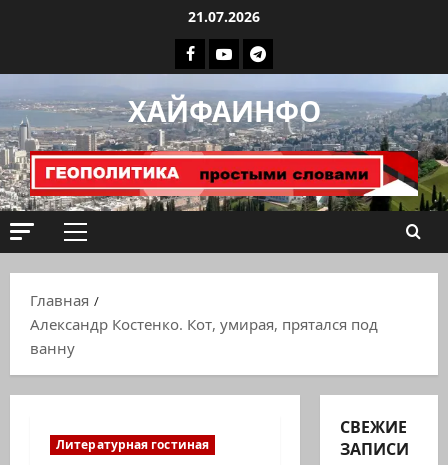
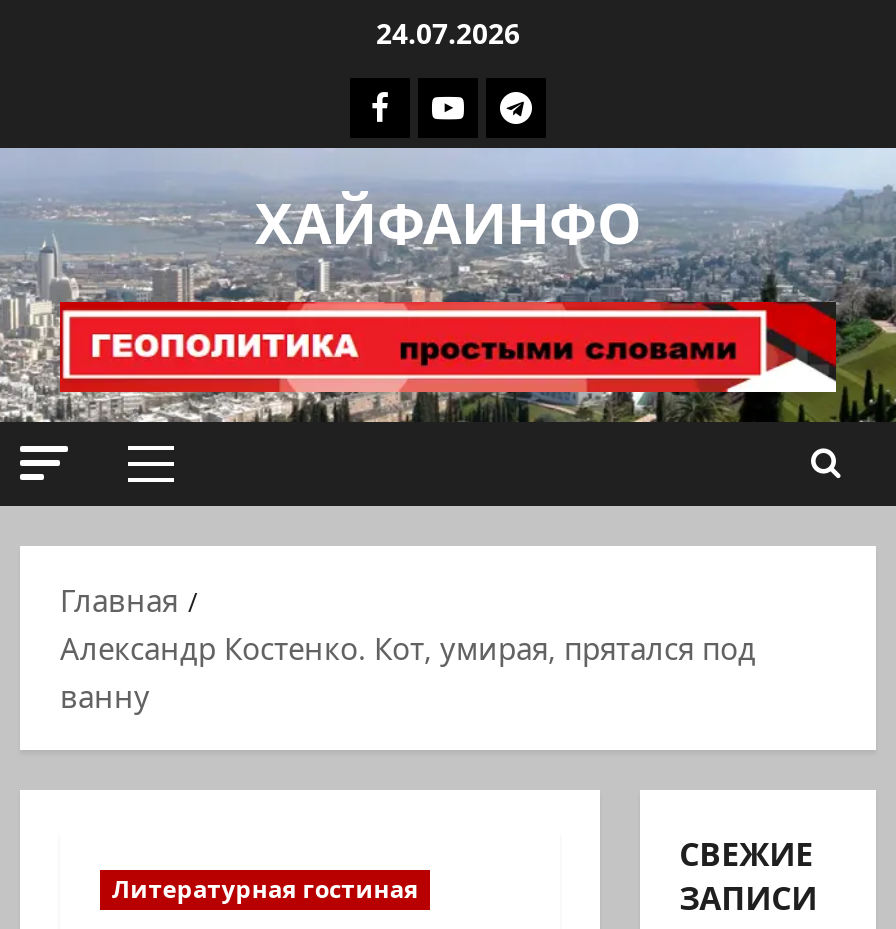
- 21.07.2026
+ 24.07.2026
